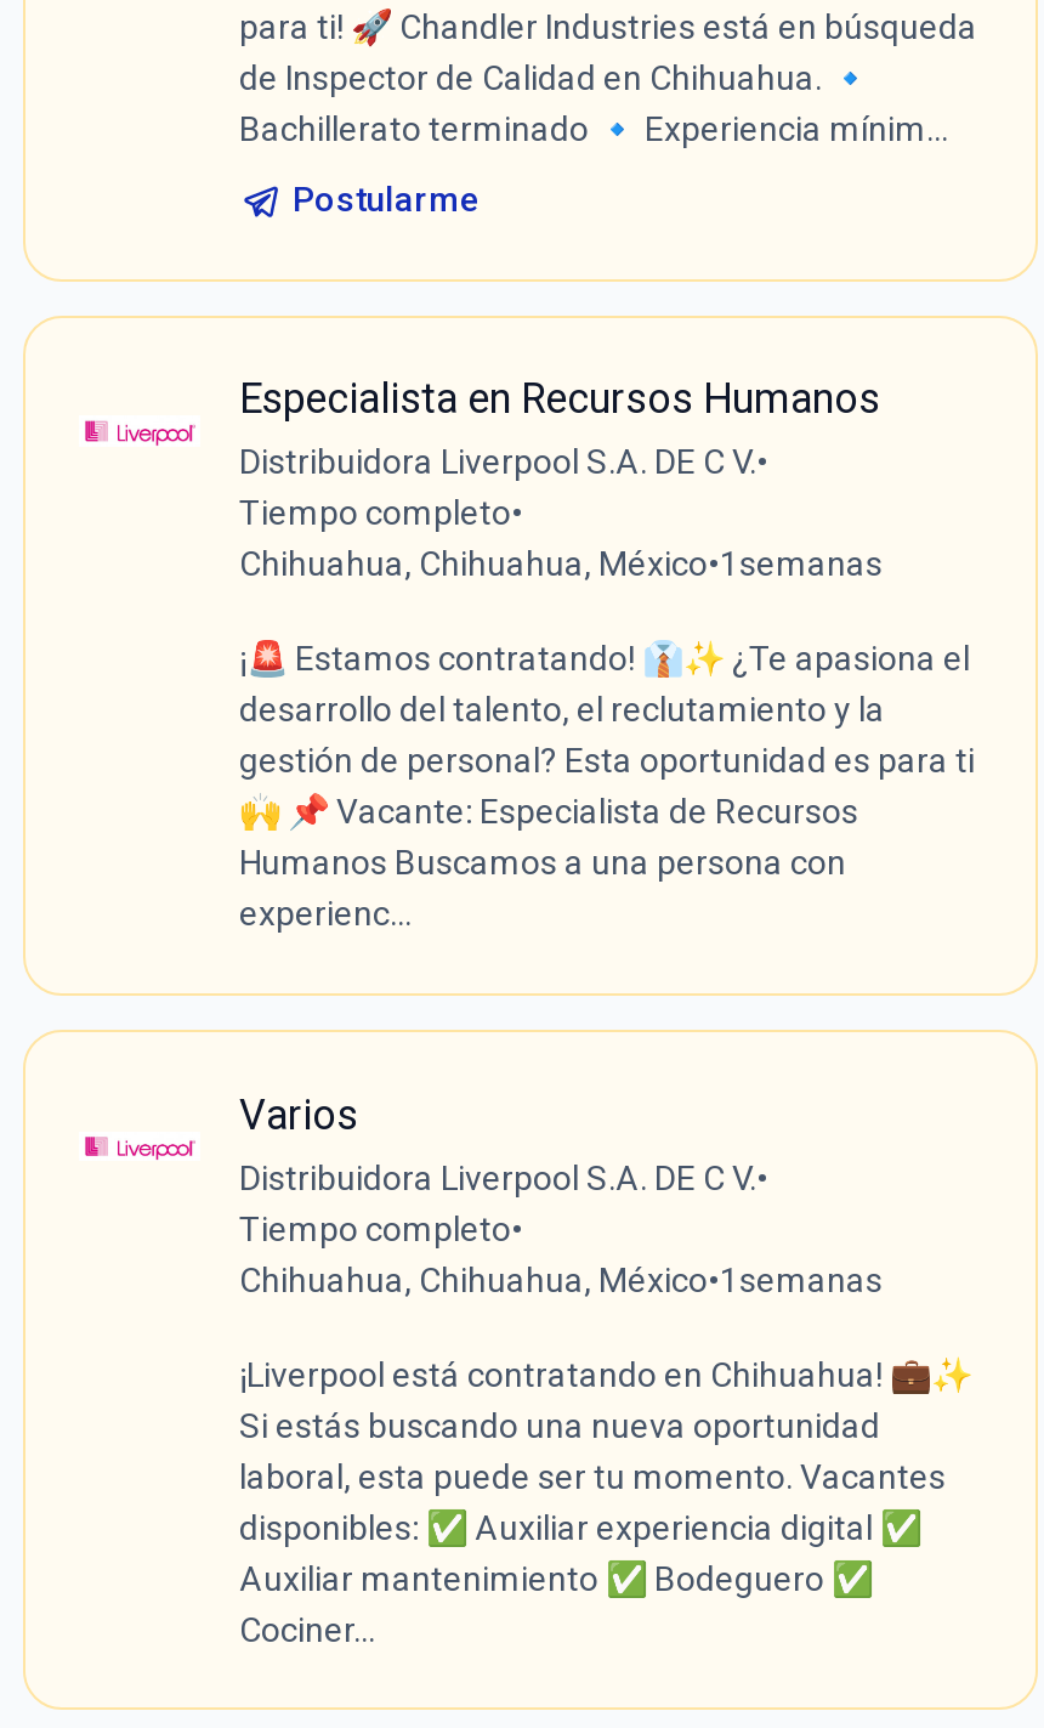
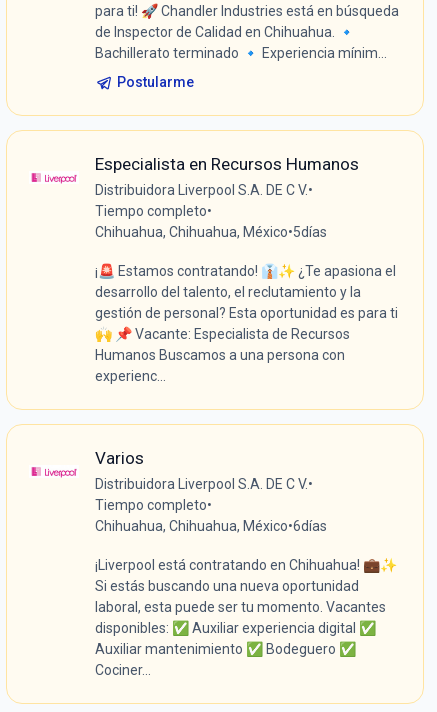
- Chihuahua, Chihuahua, México•1semanas
+ Chihuahua, Chihuahua, México•5días

- Chihuahua, Chihuahua, México•1semanas
+ Chihuahua, Chihuahua, México•6días
